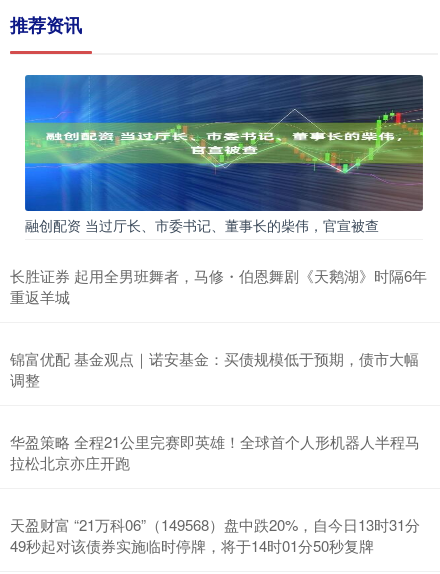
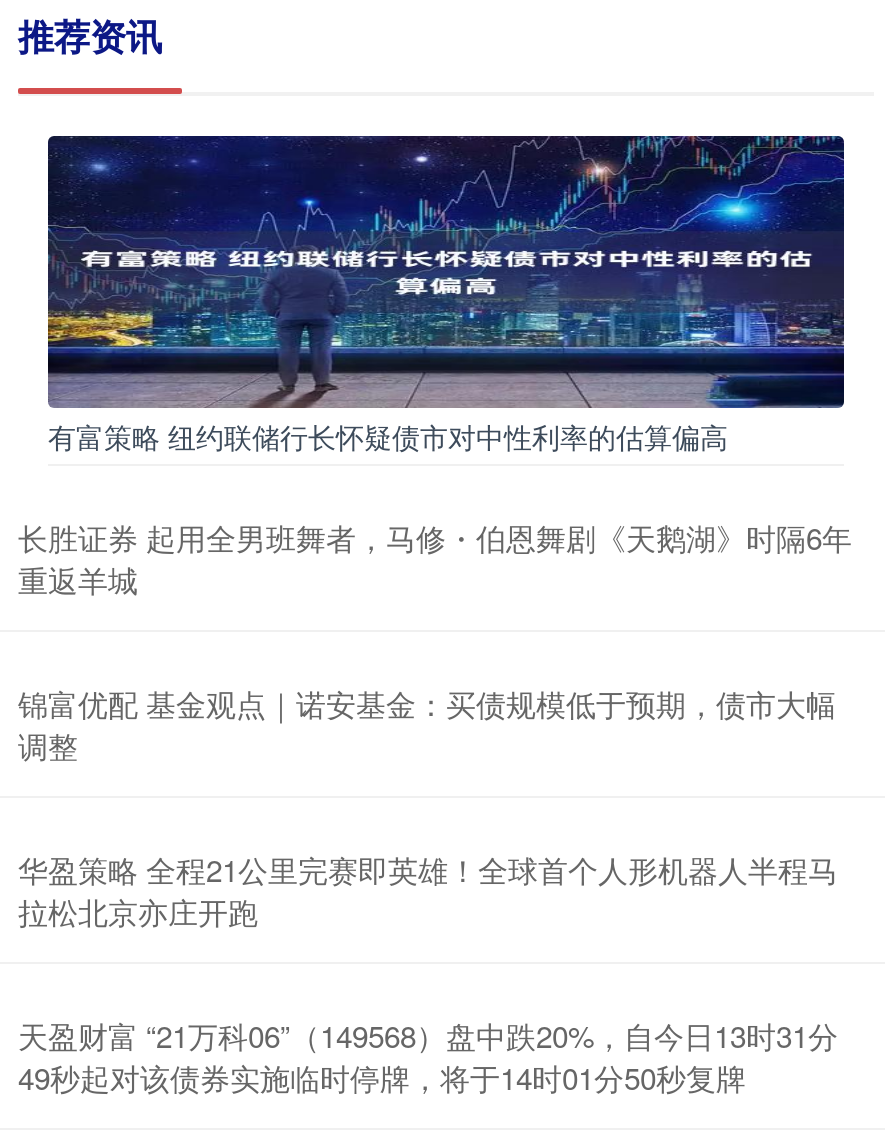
- [image]
- 融创配资 当过厅长、市委书记、董事长的柴伟，官宣被查
+ [image]
+ 有富策略 纽约联储行长怀疑债市对中性利率的估算偏高
